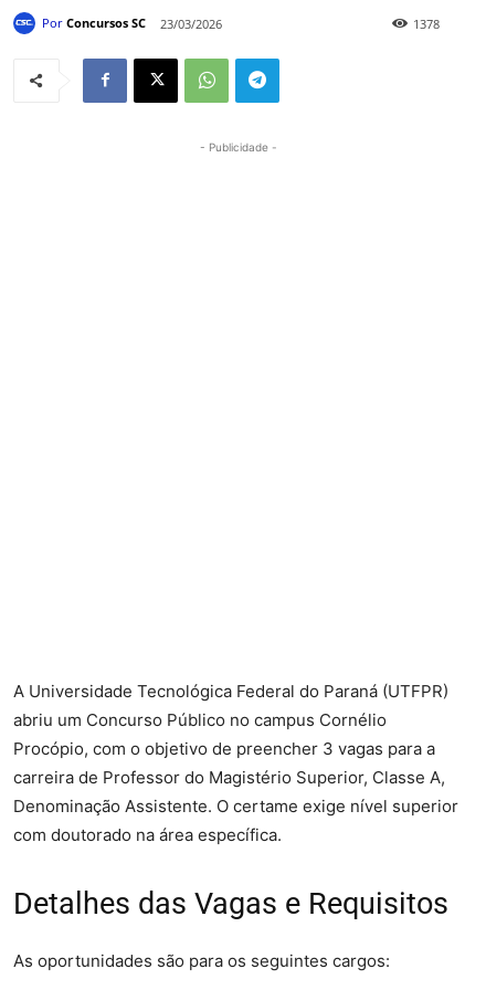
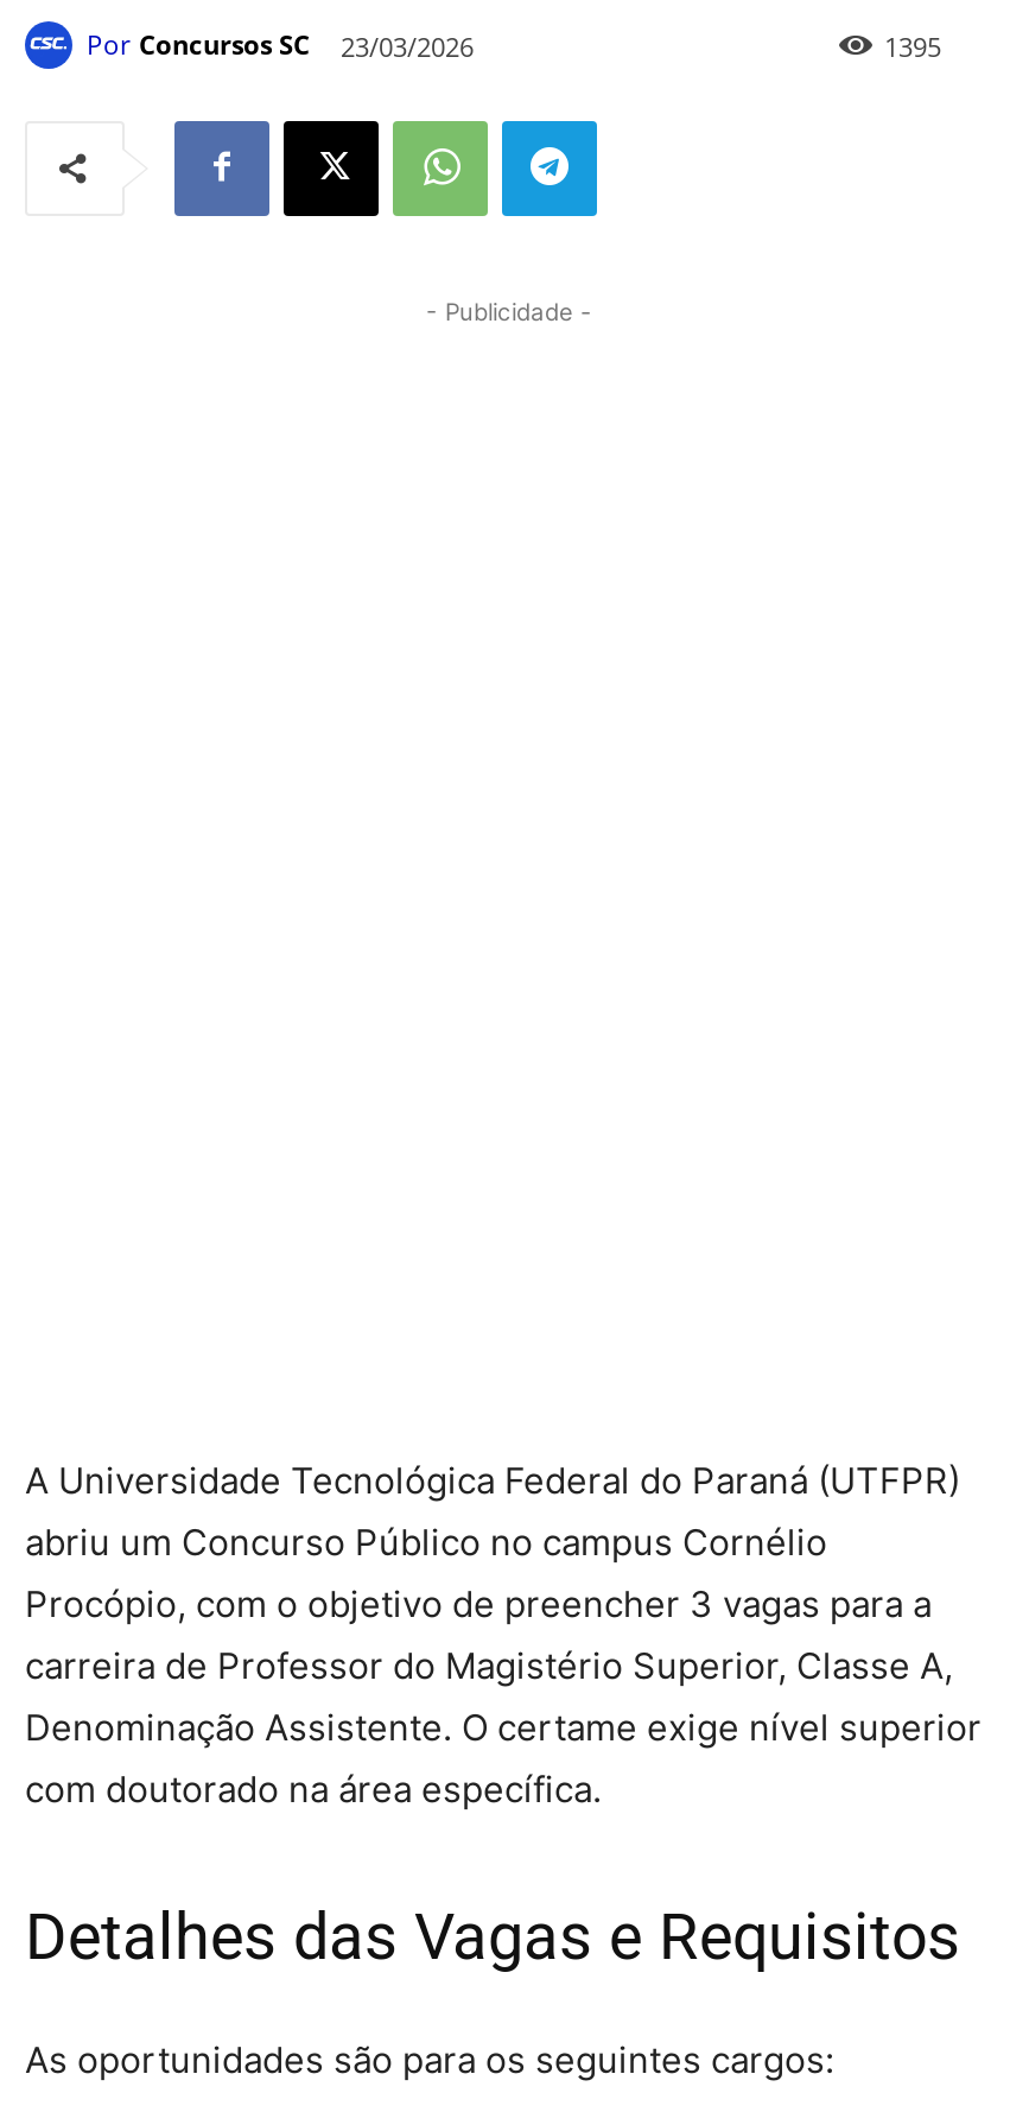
- 1378
+ 1395
